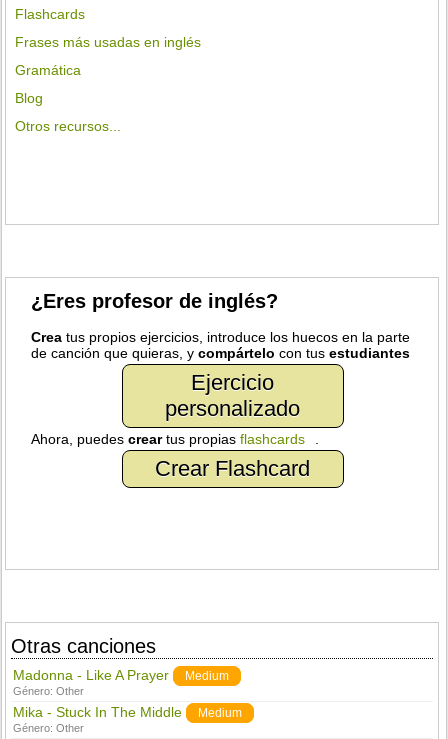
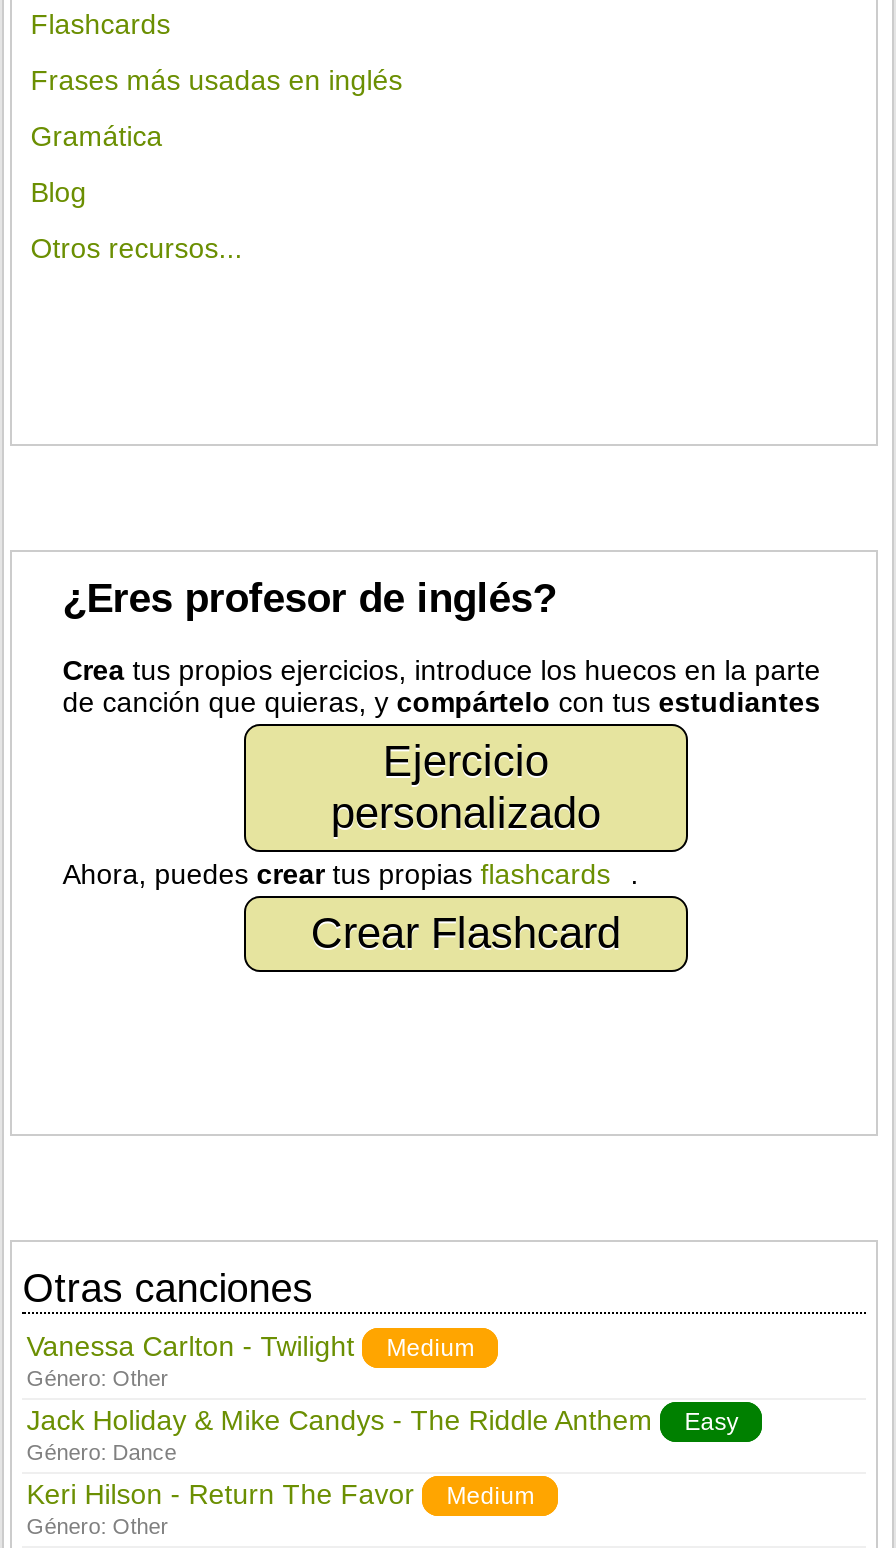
- Madonna - Like A Prayer
+ Vanessa Carlton - Twilight

- Mika - Stuck In The Middle
+ Jack Holiday & Mike Candys - The Riddle Anthem
+ Easy
+ Género: Dance
+ Keri Hilson - Return The Favor
